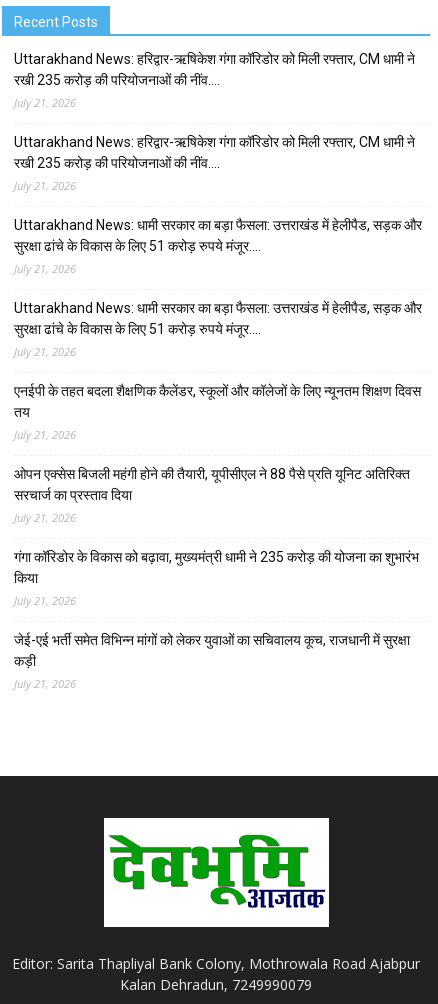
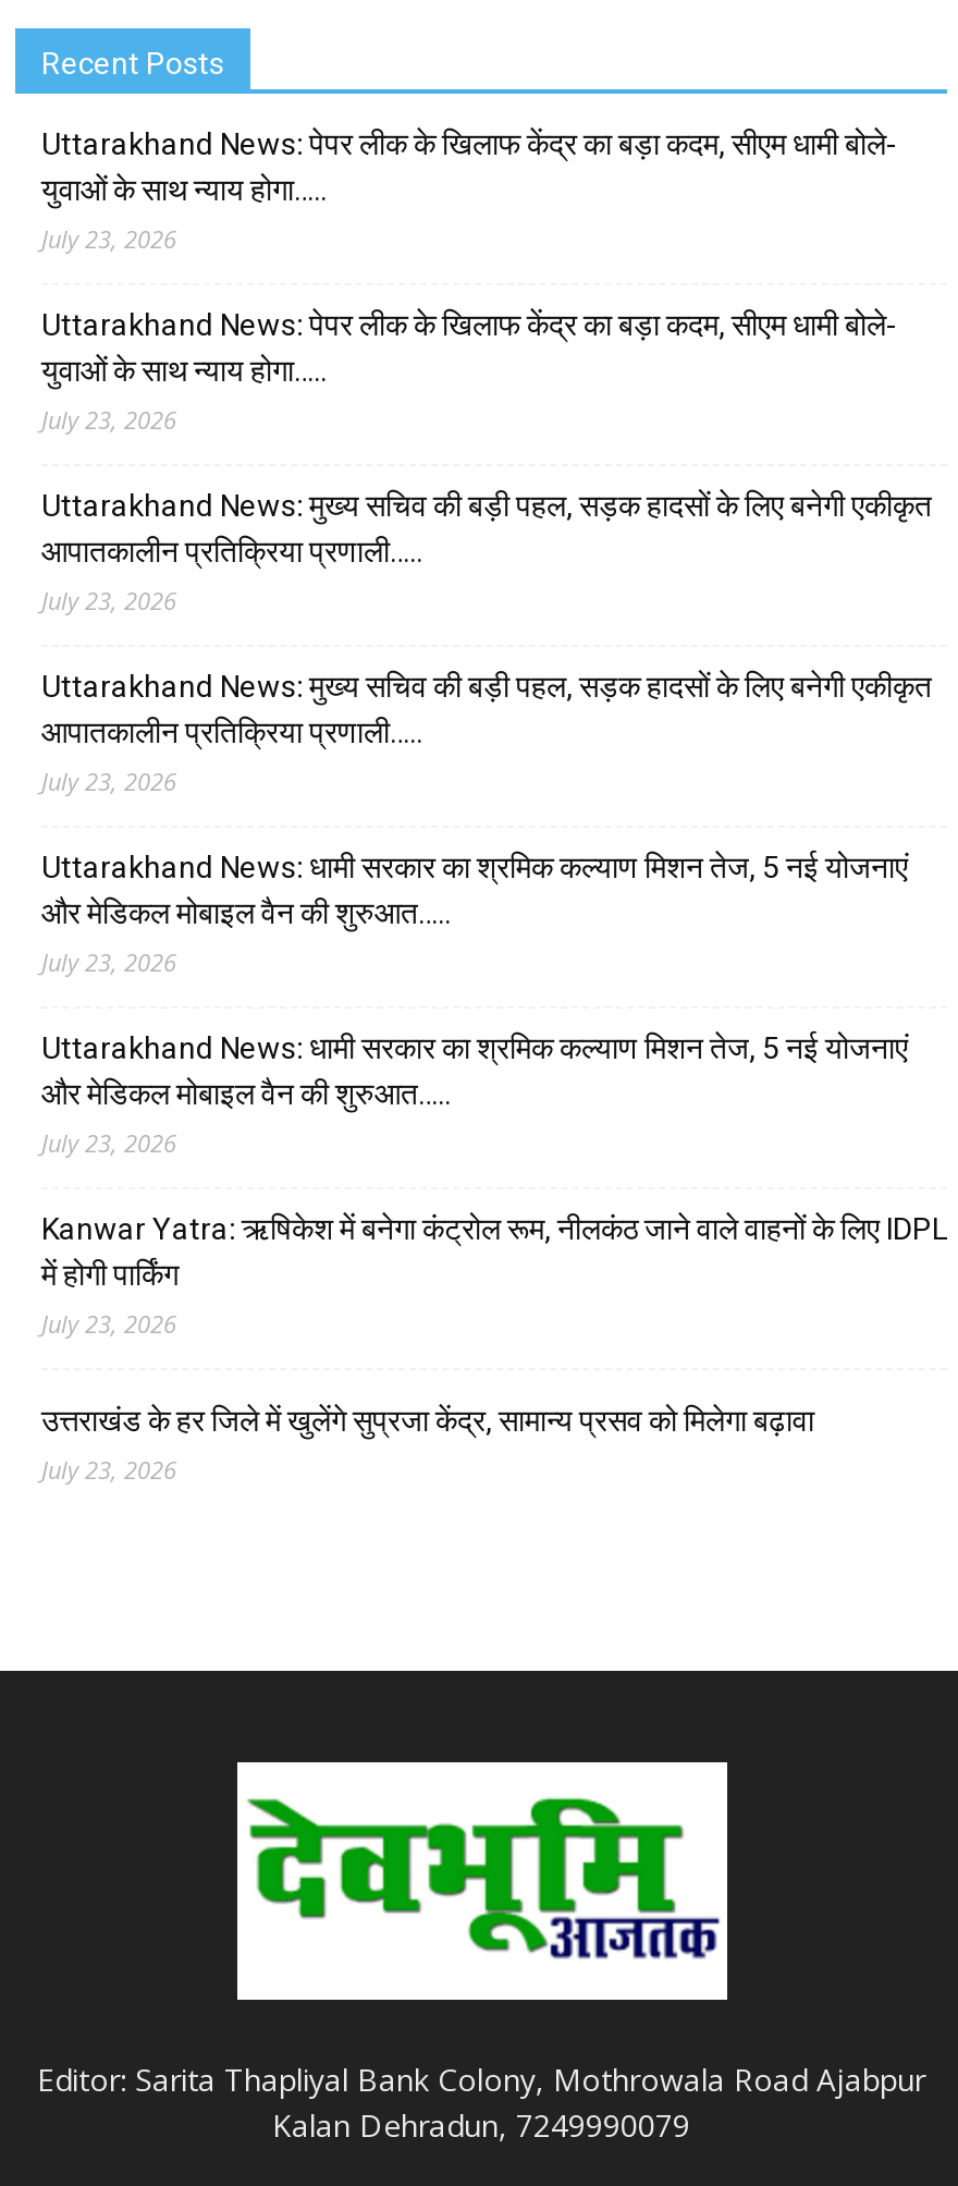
- Uttarakhand News: हरिद्वार-ऋषिकेश गंगा कॉरिडोर को मिली रफ्तार, CM धामी ने
- रखी 235 करोड़ की परियोजनाओं की नींव….
- July 21, 2026
+ Uttarakhand News: पेपर लीक के खिलाफ केंद्र का बड़ा कदम, सीएम धामी बोले-
+ युवाओं के साथ न्याय होगा…..
+ July 23, 2026

- Uttarakhand News: हरिद्वार-ऋषिकेश गंगा कॉरिडोर को मिली रफ्तार, CM धामी ने
- रखी 235 करोड़ की परियोजनाओं की नींव….
- July 21, 2026
+ Uttarakhand News: पेपर लीक के खिलाफ केंद्र का बड़ा कदम, सीएम धामी बोले-
+ युवाओं के साथ न्याय होगा…..
+ July 23, 2026

- Uttarakhand News: धामी सरकार का बड़ा फैसला: उत्तराखंड में हेलीपैड, सड़क और
- सुरक्षा ढांचे के विकास के लिए 51 करोड़ रुपये मंजूर….
- July 21, 2026
+ Uttarakhand News: मुख्य सचिव की बड़ी पहल, सड़क हादसों के लिए बनेगी एकीकृत
+ आपातकालीन प्रतिक्रिया प्रणाली…..
+ July 23, 2026

- Uttarakhand News: धामी सरकार का बड़ा फैसला: उत्तराखंड में हेलीपैड, सड़क और
- सुरक्षा ढांचे के विकास के लिए 51 करोड़ रुपये मंजूर….
- July 21, 2026
+ Uttarakhand News: मुख्य सचिव की बड़ी पहल, सड़क हादसों के लिए बनेगी एकीकृत
+ आपातकालीन प्रतिक्रिया प्रणाली…..
+ July 23, 2026

- एनईपी के तहत बदला शैक्षणिक कैलेंडर, स्कूलों और कॉलेजों के लिए न्यूनतम शिक्षण दिवस
- तय
- July 21, 2026
+ Uttarakhand News: धामी सरकार का श्रमिक कल्याण मिशन तेज, 5 नई योजनाएं
+ और मेडिकल मोबाइल वैन की शुरुआत…..
+ July 23, 2026

- ओपन एक्सेस बिजली महंगी होने की तैयारी, यूपीसीएल ने 88 पैसे प्रति यूनिट अतिरिक्त
- सरचार्ज का प्रस्ताव दिया
- July 21, 2026
+ Uttarakhand News: धामी सरकार का श्रमिक कल्याण मिशन तेज, 5 नई योजनाएं
+ और मेडिकल मोबाइल वैन की शुरुआत…..
+ July 23, 2026

- गंगा कॉरिडोर के विकास को बढ़ावा, मुख्यमंत्री धामी ने 235 करोड़ की योजना का शुभारंभ
- किया
- July 21, 2026
+ Kanwar Yatra: ऋषिकेश में बनेगा कंट्रोल रूम, नीलकंठ जाने वाले वाहनों के लिए IDPL
+ में होगी पार्किंग
+ July 23, 2026

- जेई-एई भर्ती समेत विभिन्न मांगों को लेकर युवाओं का सचिवालय कूच, राजधानी में सुरक्षा
- कड़ी
- July 21, 2026
+ उत्तराखंड के हर जिले में खुलेंगे सुप्रजा केंद्र, सामान्य प्रसव को मिलेगा बढ़ावा
+ July 23, 2026
